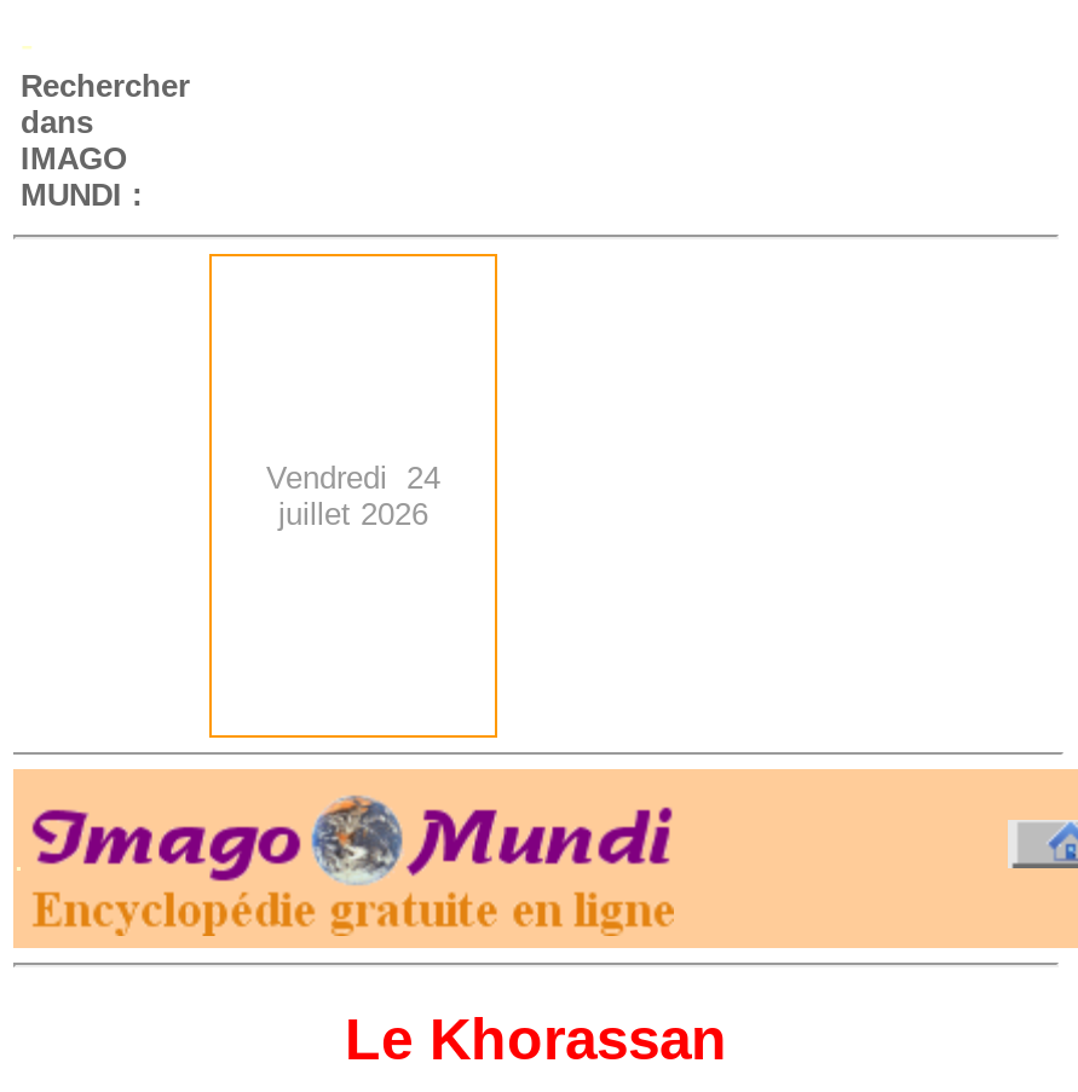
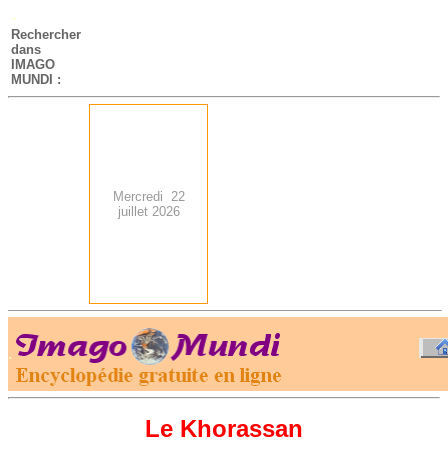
- Vendredi 24
+ Mercredi 22
